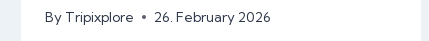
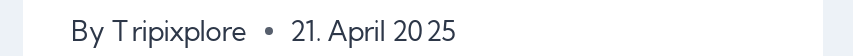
- By Tripixplore 26. February 2026
+ By Tripixplore 21. April 2025
